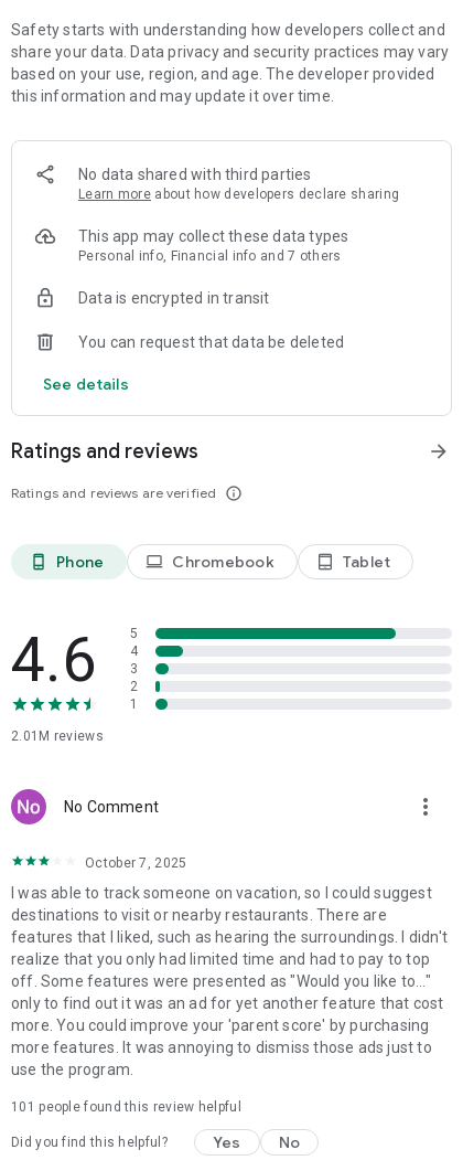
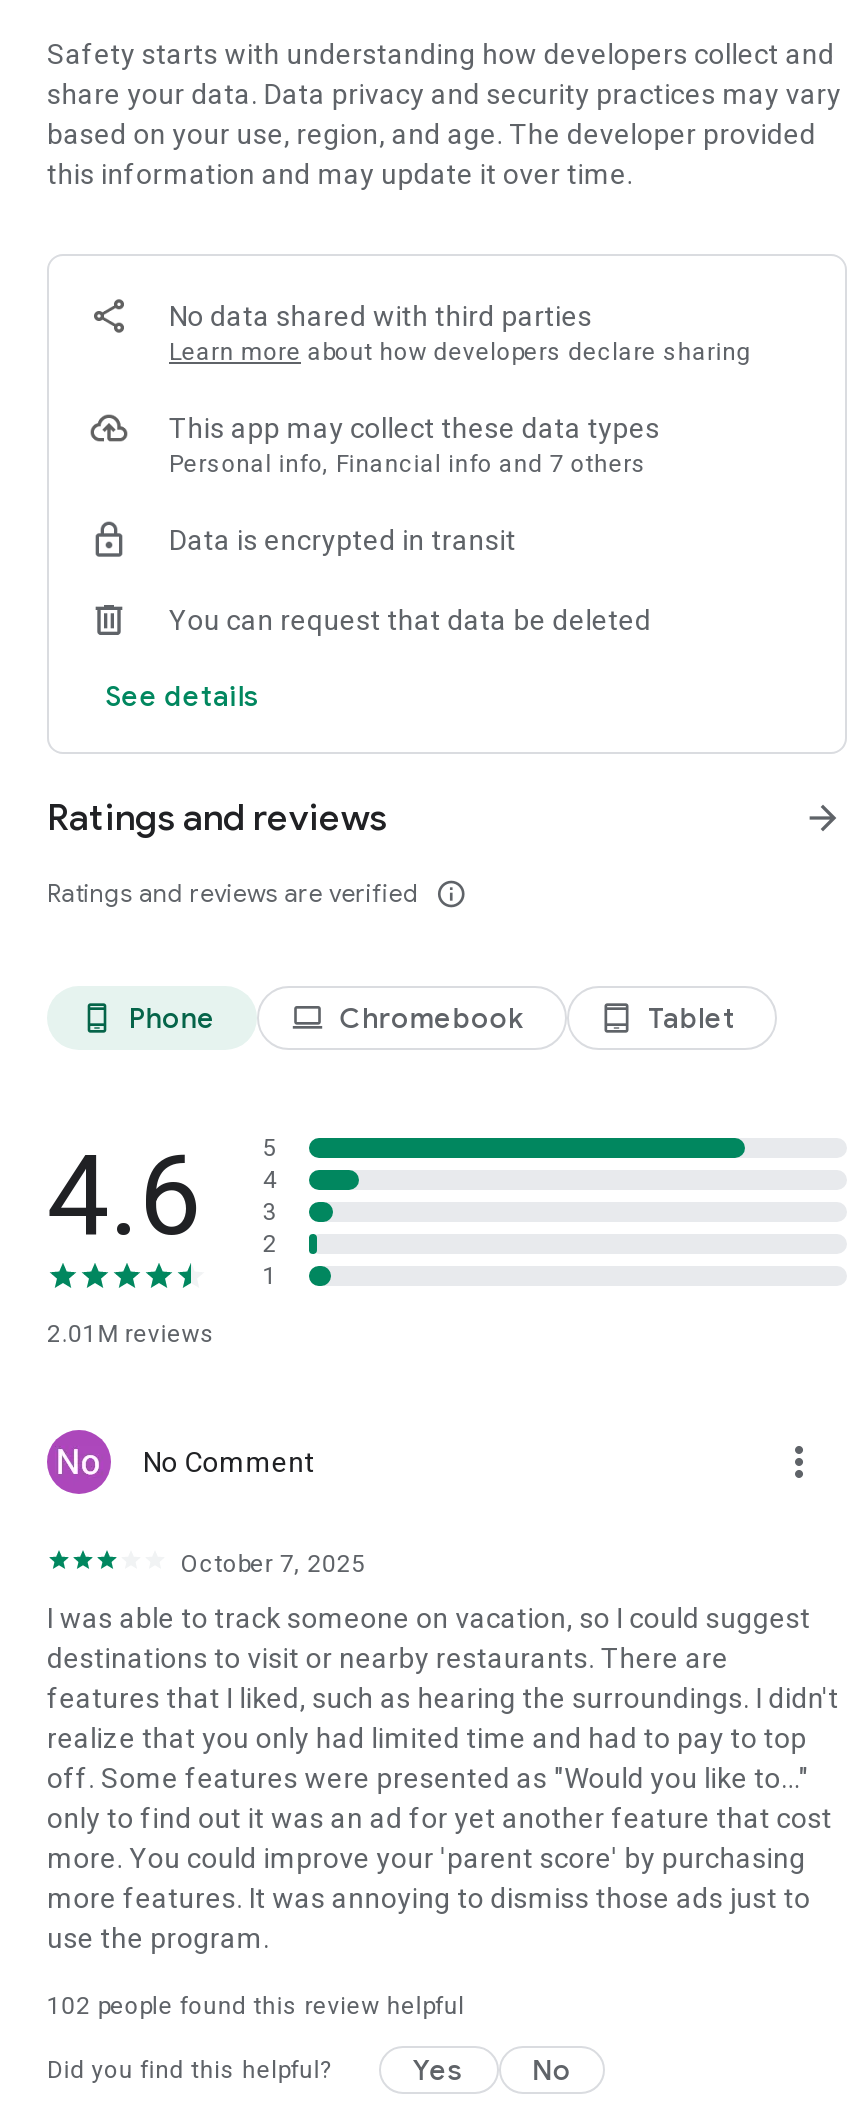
- 101 people found this review helpful
+ 102 people found this review helpful
